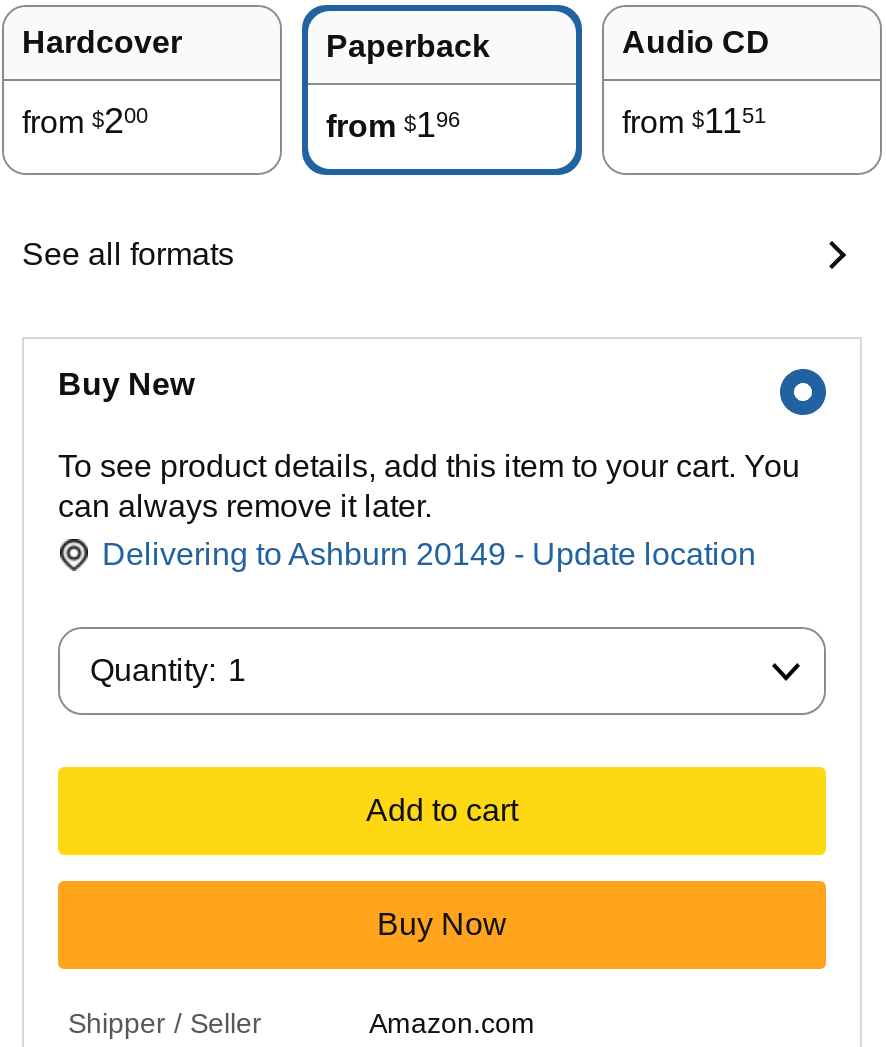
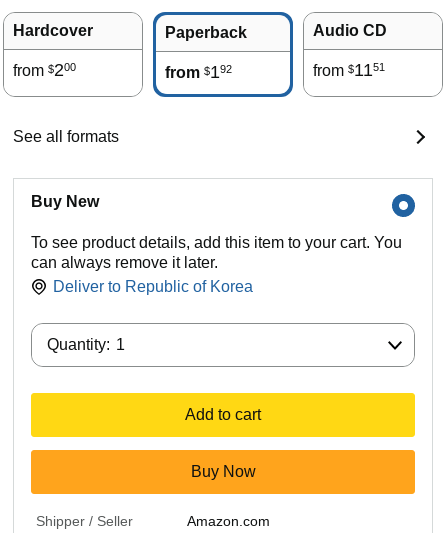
- from $196
+ from $192

- Delivering to Ashburn 20149 - Update location
+ Deliver to Republic of Korea
